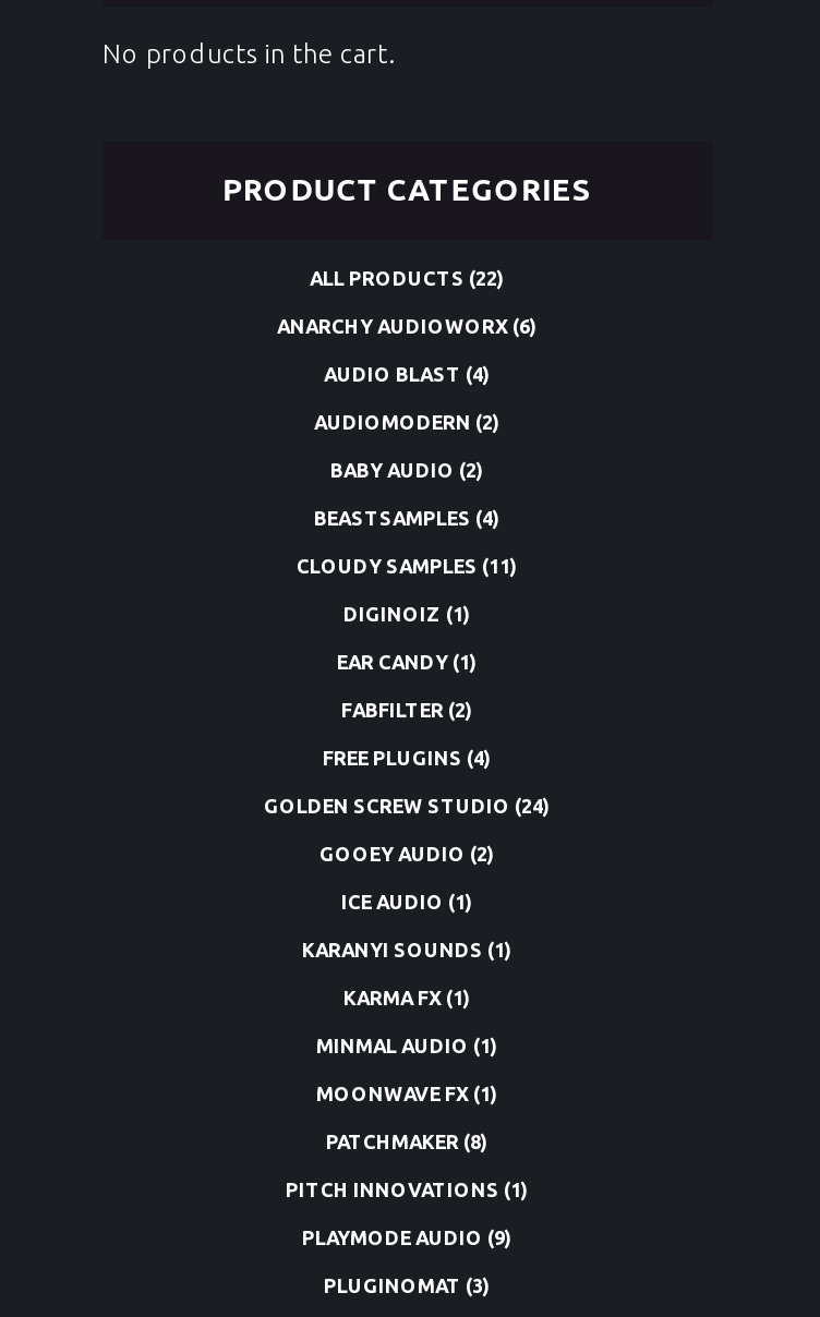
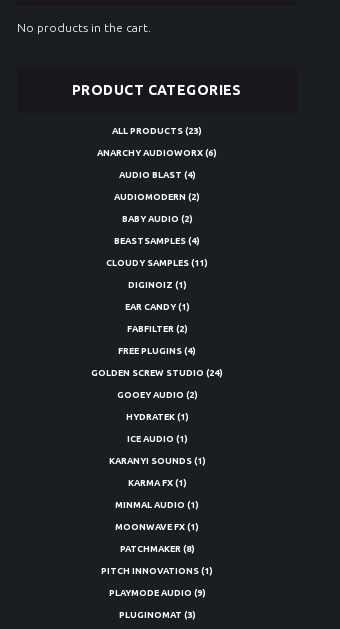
- ALL PRODUCTS (22)
+ ALL PRODUCTS (23)

+ HYDRATEK (1)
